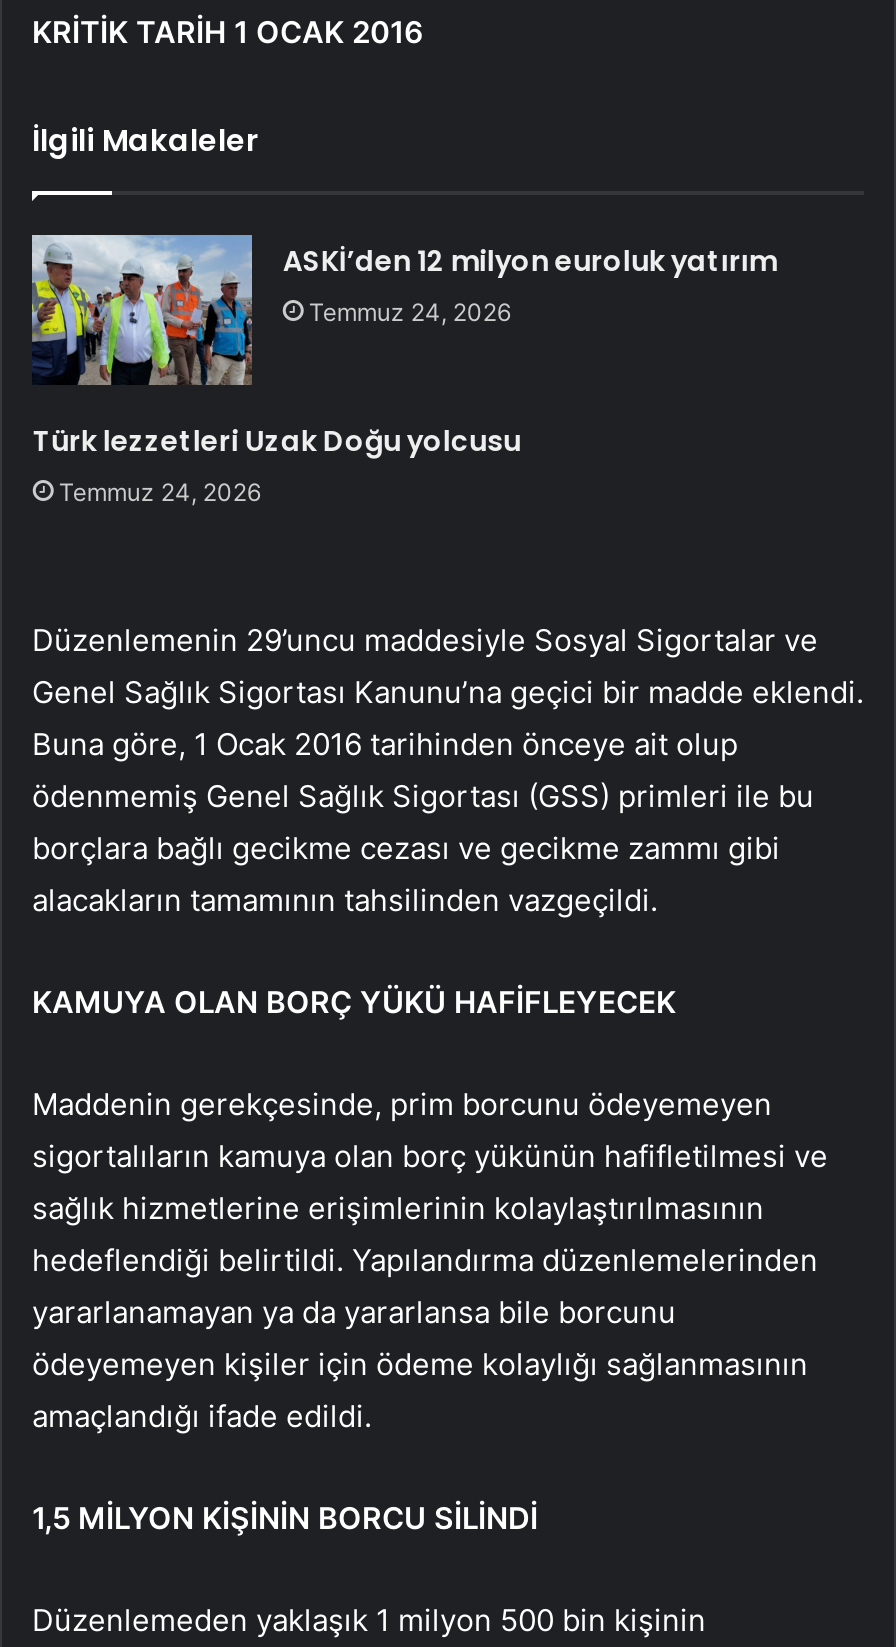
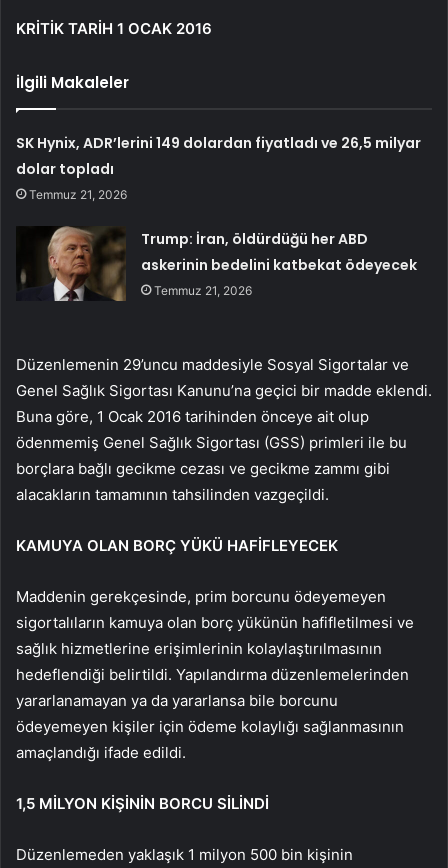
- ASKİ’den 12 milyon euroluk yatırım
- Temmuz 24, 2026
+ SK Hynix, ADR’lerini 149 dolardan fiyatladı ve 26,5 milyar
+ dolar topladı
+ Temmuz 21, 2026

- Türk lezzetleri Uzak Doğu yolcusu
- Temmuz 24, 2026
+ Trump: İran, öldürdüğü her ABD
+ askerinin bedelini katbekat ödeyecek
+ Temmuz 21, 2026
